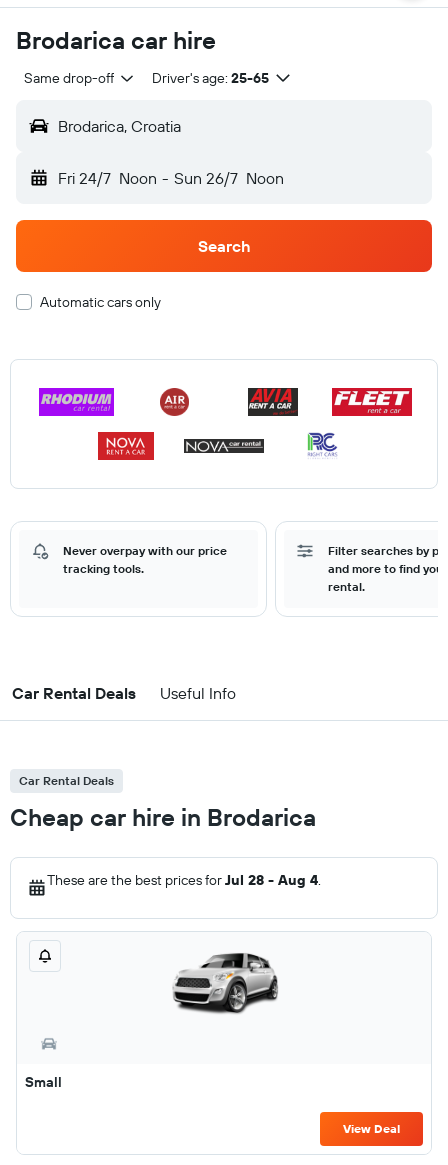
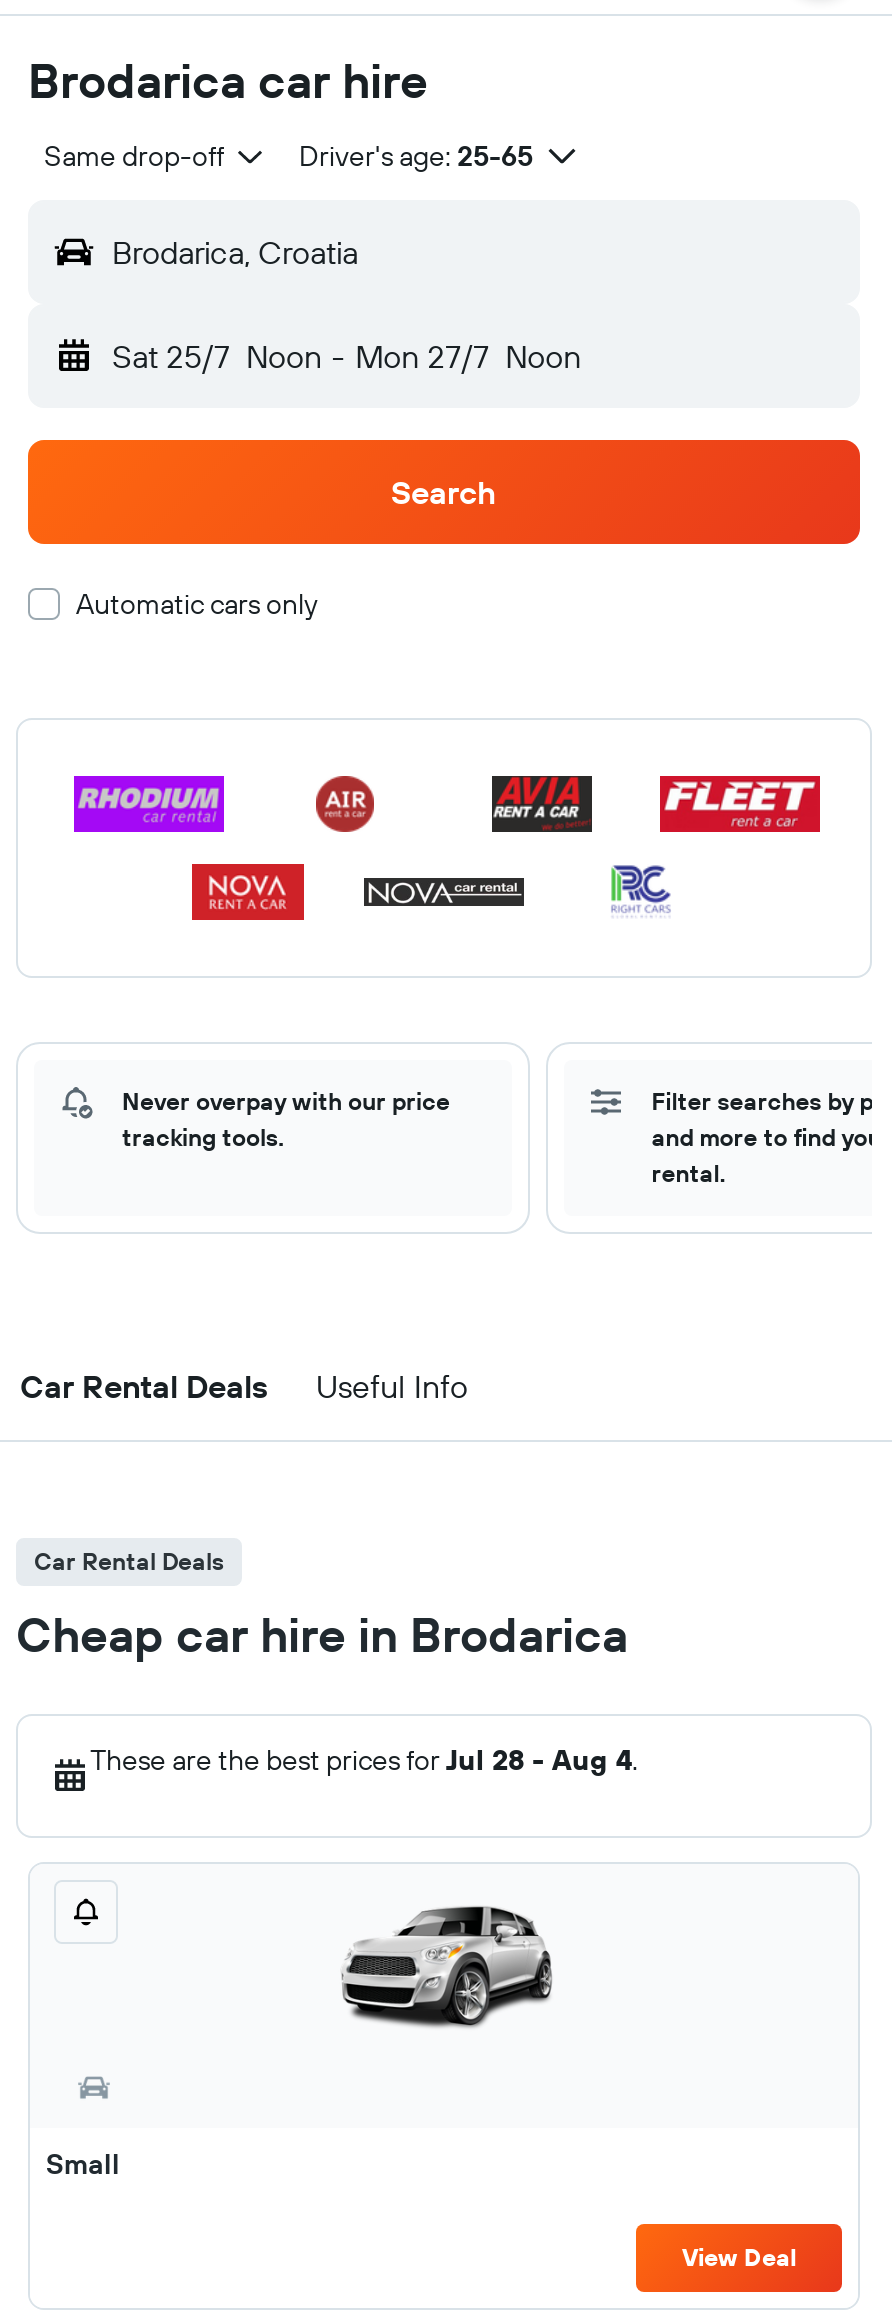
- Fri 24/7 Noon - Sun 26/7 Noon
+ Sat 25/7 Noon - Mon 27/7 Noon
